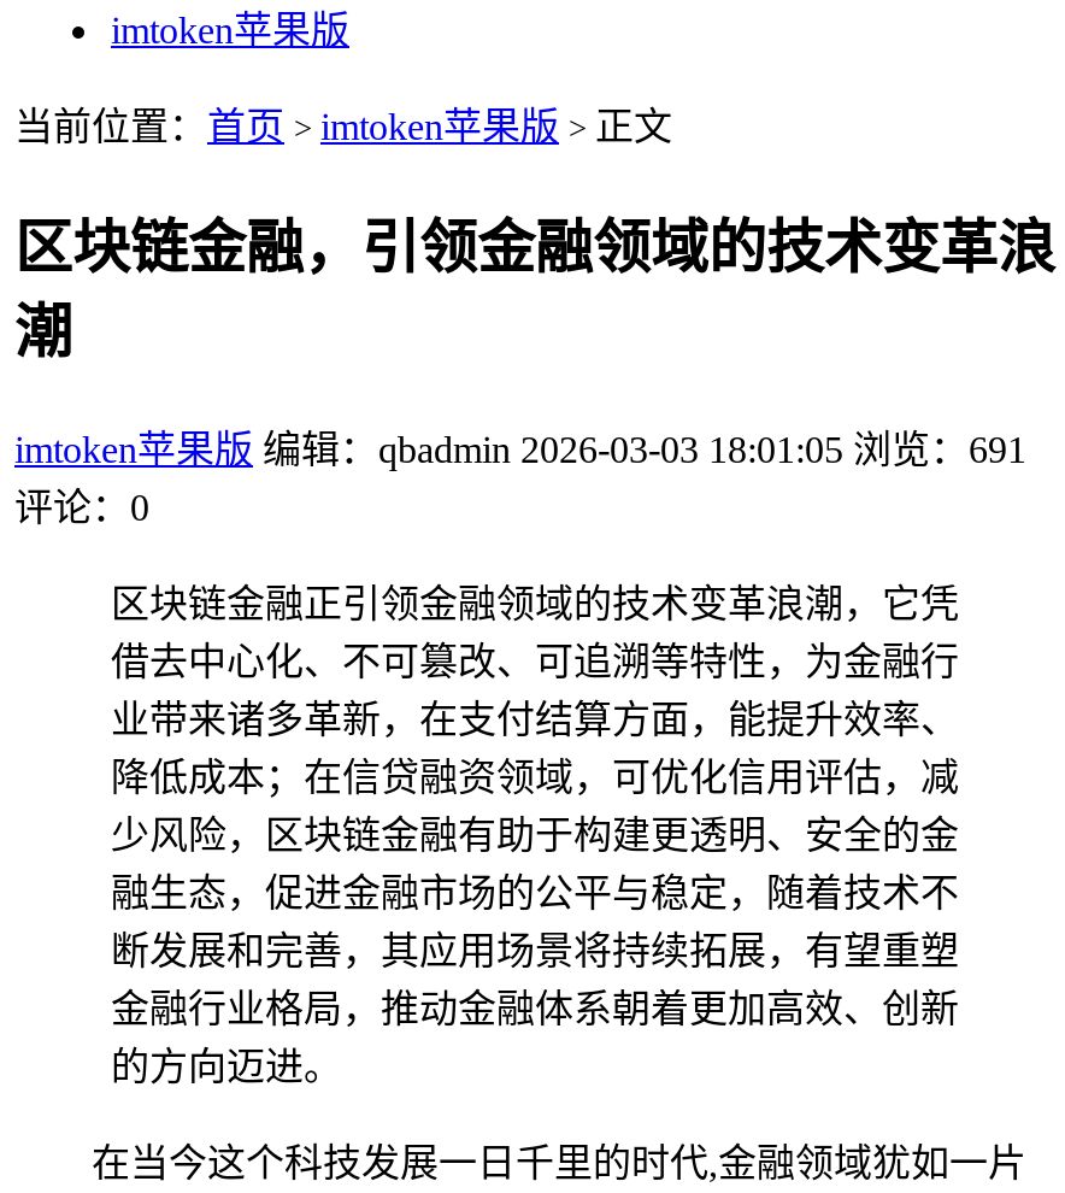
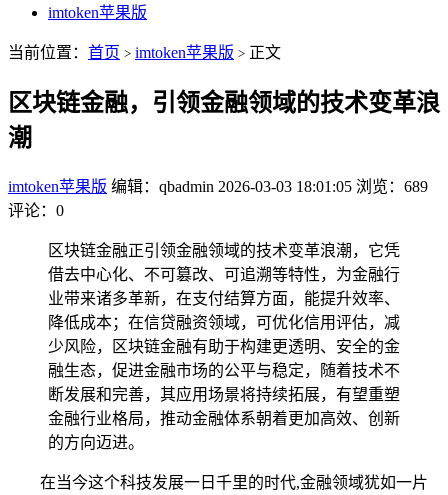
- imtoken苹果版 编辑：qbadmin 2026-03-03 18:01:05 浏览：691
+ imtoken苹果版 编辑：qbadmin 2026-03-03 18:01:05 浏览：689
